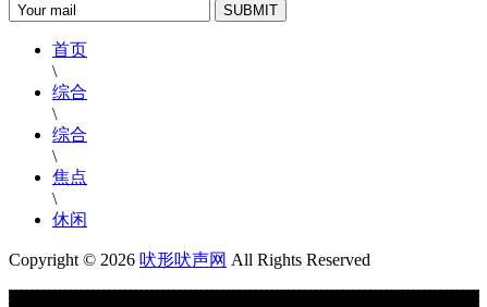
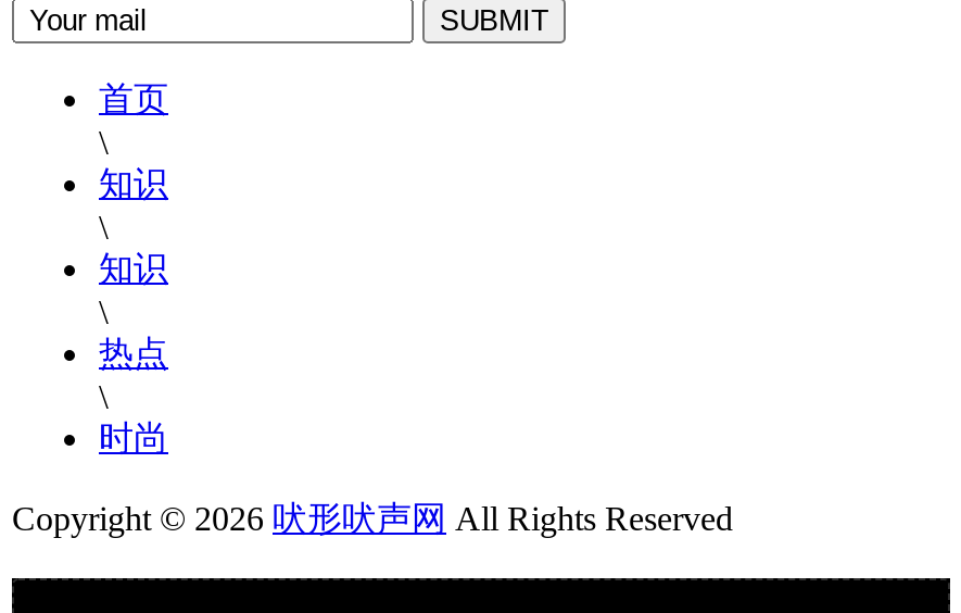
- 综合
+ 知识

- 综合
+ 知识

- 焦点
+ 热点

- 休闲
+ 时尚
